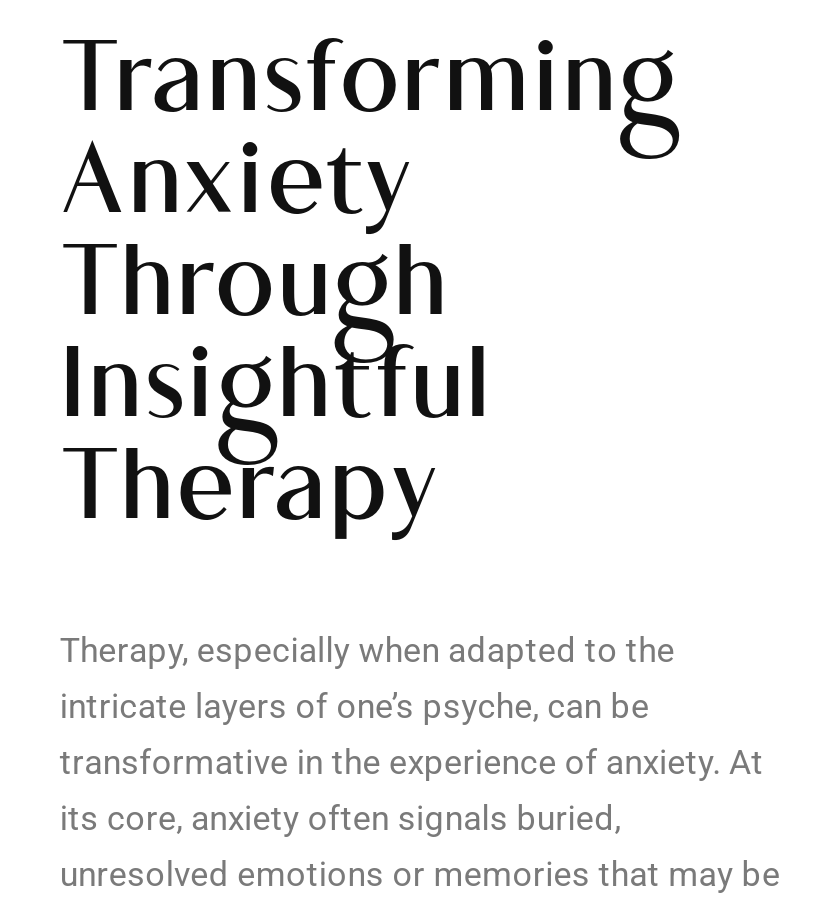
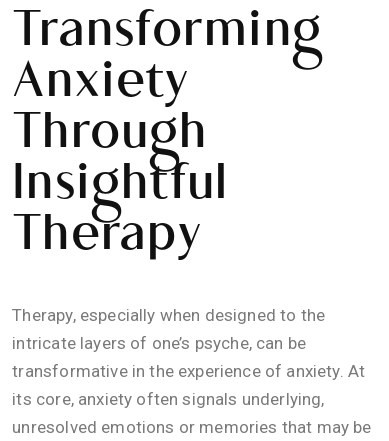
- Therapy, especially when adapted to the
+ Therapy, especially when designed to the

- its core, anxiety often signals buried,
+ its core, anxiety often signals underlying,
